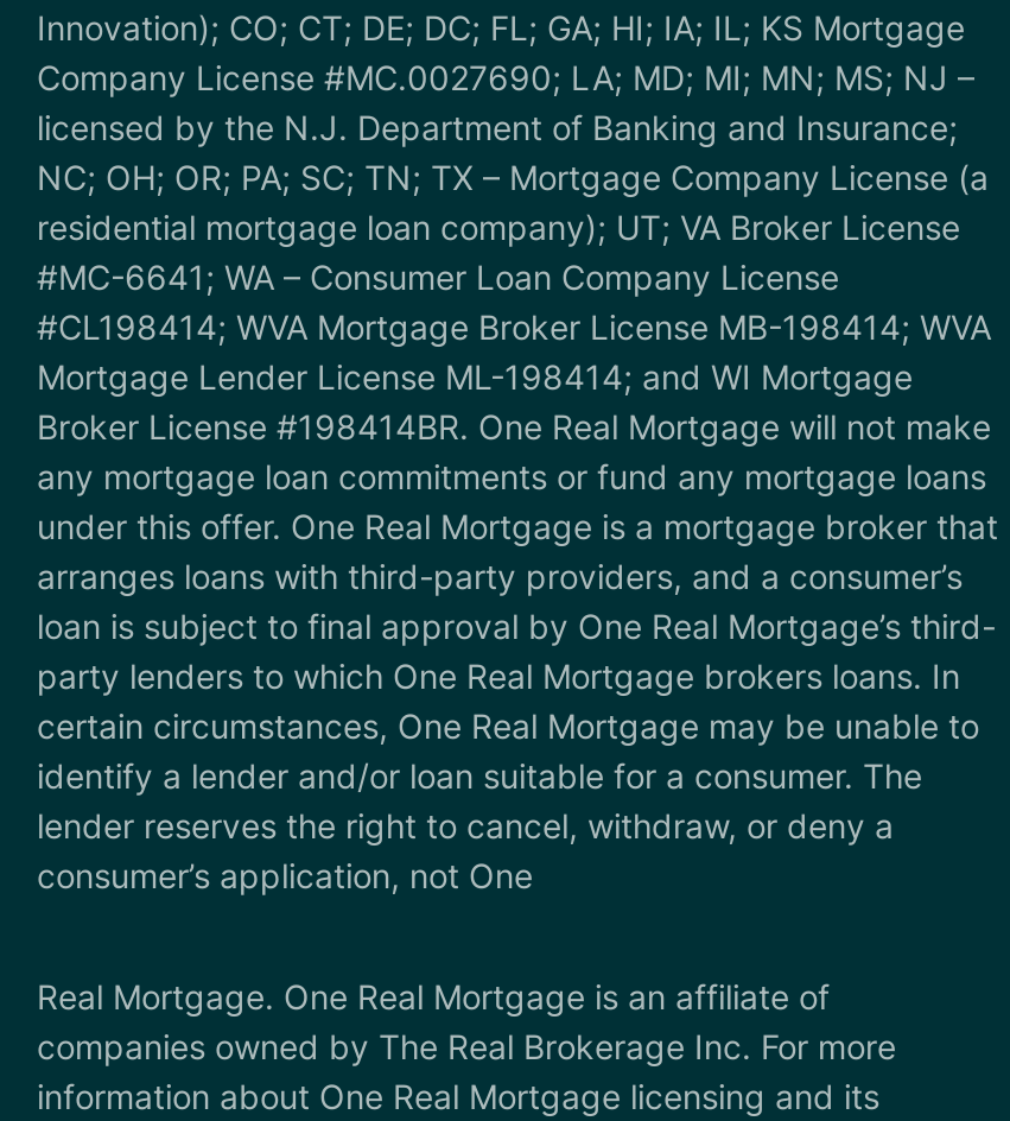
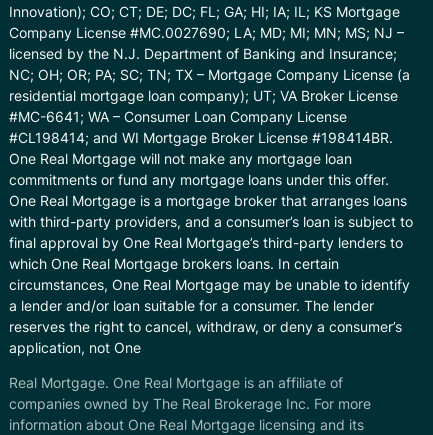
- #CL198414; WVA Mortgage Broker License MB-198414; WVA
- Mortgage Lender License ML-198414; and WI Mortgage
- Broker License #198414BR. One Real Mortgage will not make
- any mortgage loan commitments or fund any mortgage loans
- under this offer. One Real Mortgage is a mortgage broker that
- arranges loans with third-party providers, and a consumer’s
- loan is subject to final approval by One Real Mortgage’s third-
- party lenders to which One Real Mortgage brokers loans. In
- certain circumstances, One Real Mortgage may be unable to
- identify a lender and/or loan suitable for a consumer. The
- lender reserves the right to cancel, withdraw, or deny a
- consumer’s application, not One
+ #CL198414; and WI Mortgage Broker License #198414BR.
+ One Real Mortgage will not make any mortgage loan
+ commitments or fund any mortgage loans under this offer.
+ One Real Mortgage is a mortgage broker that arranges loans
+ with third-party providers, and a consumer’s loan is subject to
+ final approval by One Real Mortgage’s third-party lenders to
+ which One Real Mortgage brokers loans. In certain
+ circumstances, One Real Mortgage may be unable to identify
+ a lender and/or loan suitable for a consumer. The lender
+ reserves the right to cancel, withdraw, or deny a consumer’s
+ application, not One
